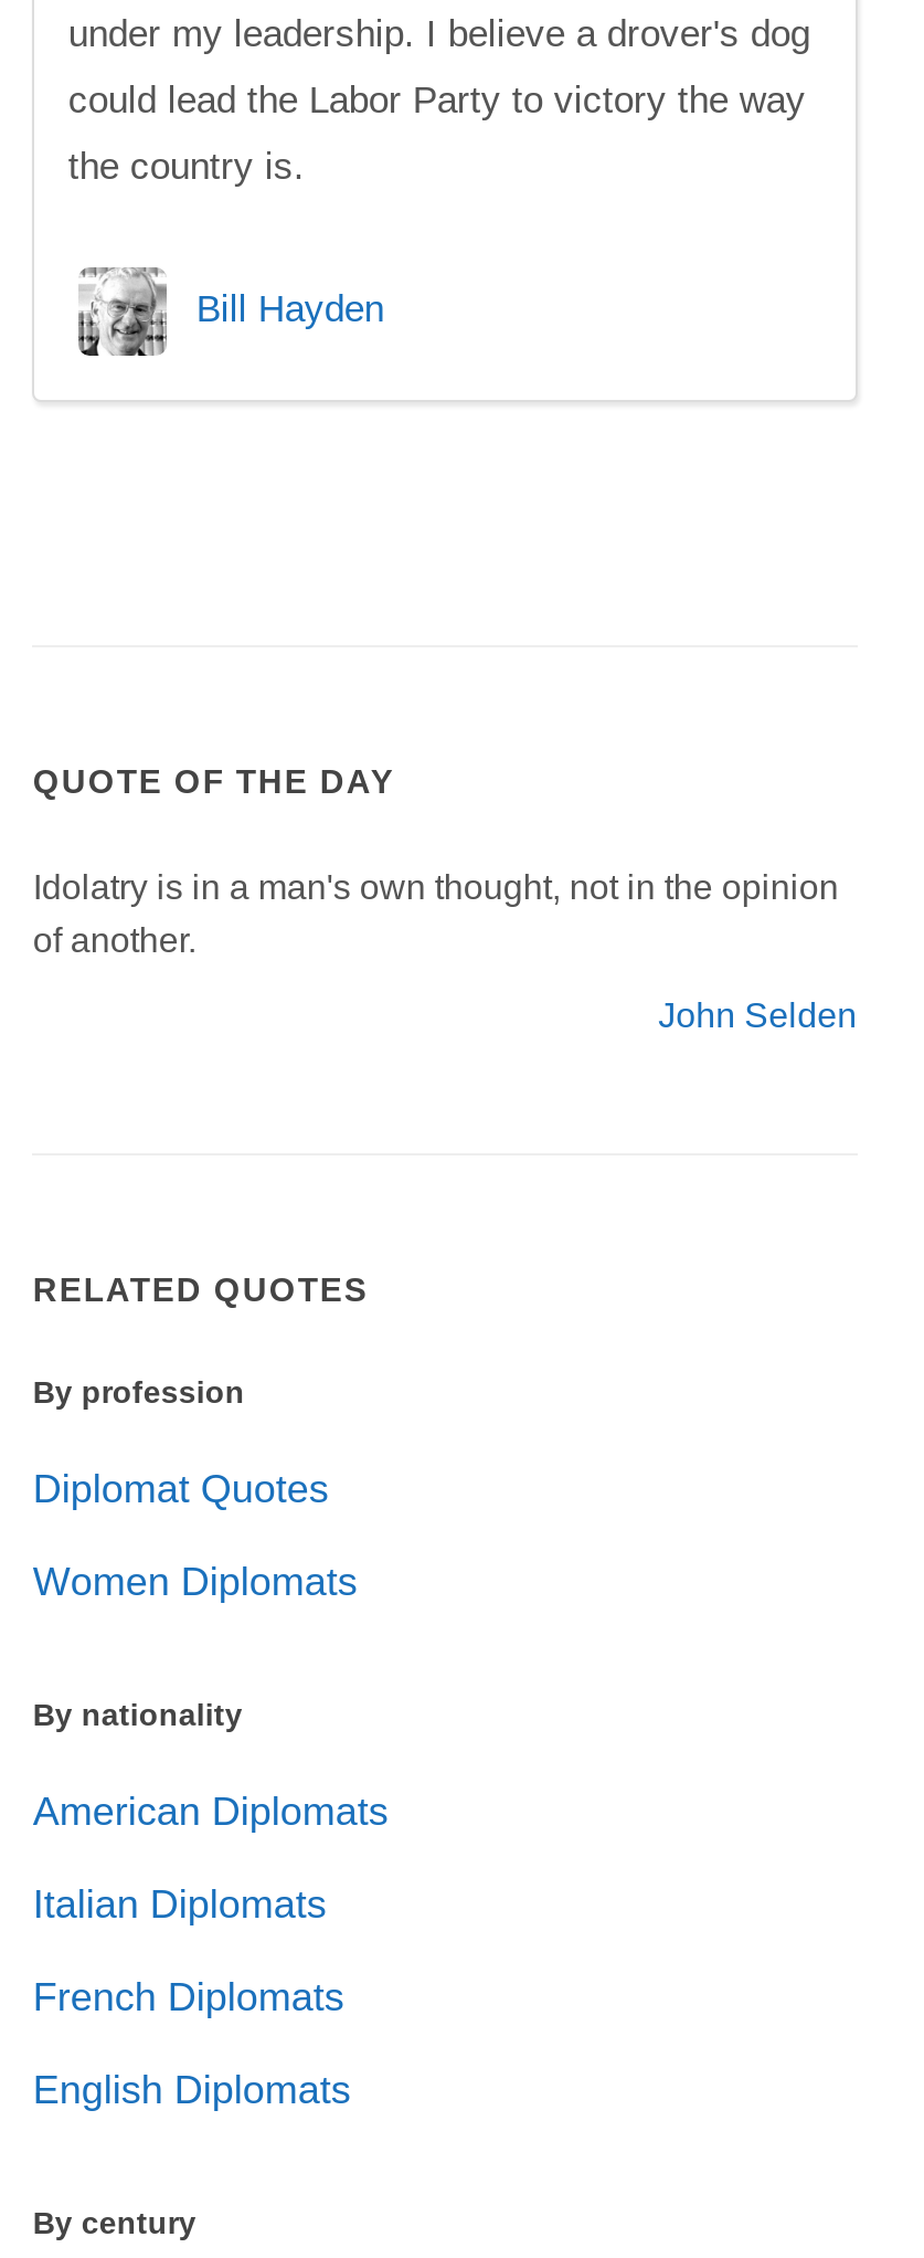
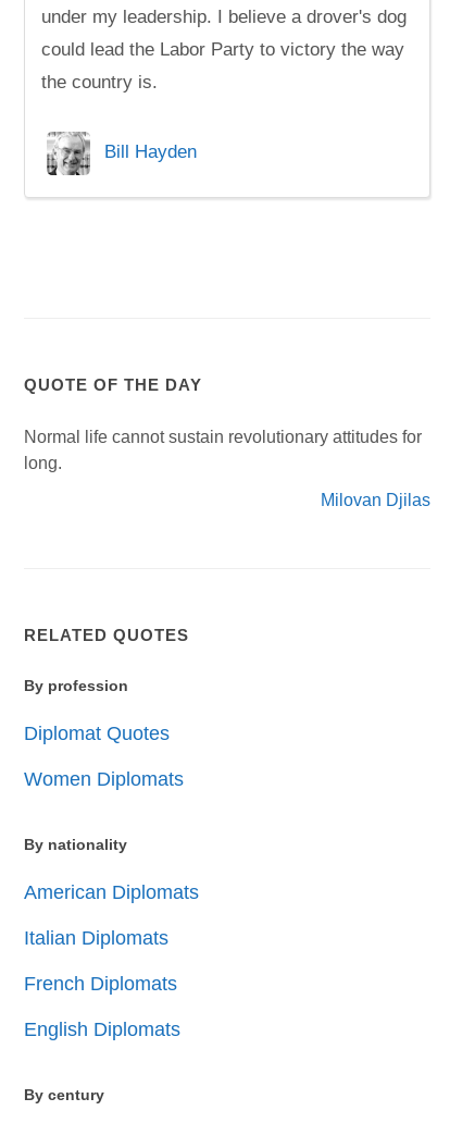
- Idolatry is in a man's own thought, not in the opinion
- of another.
+ Normal life cannot sustain revolutionary attitudes for
+ long.

- John Selden
+ Milovan Djilas
